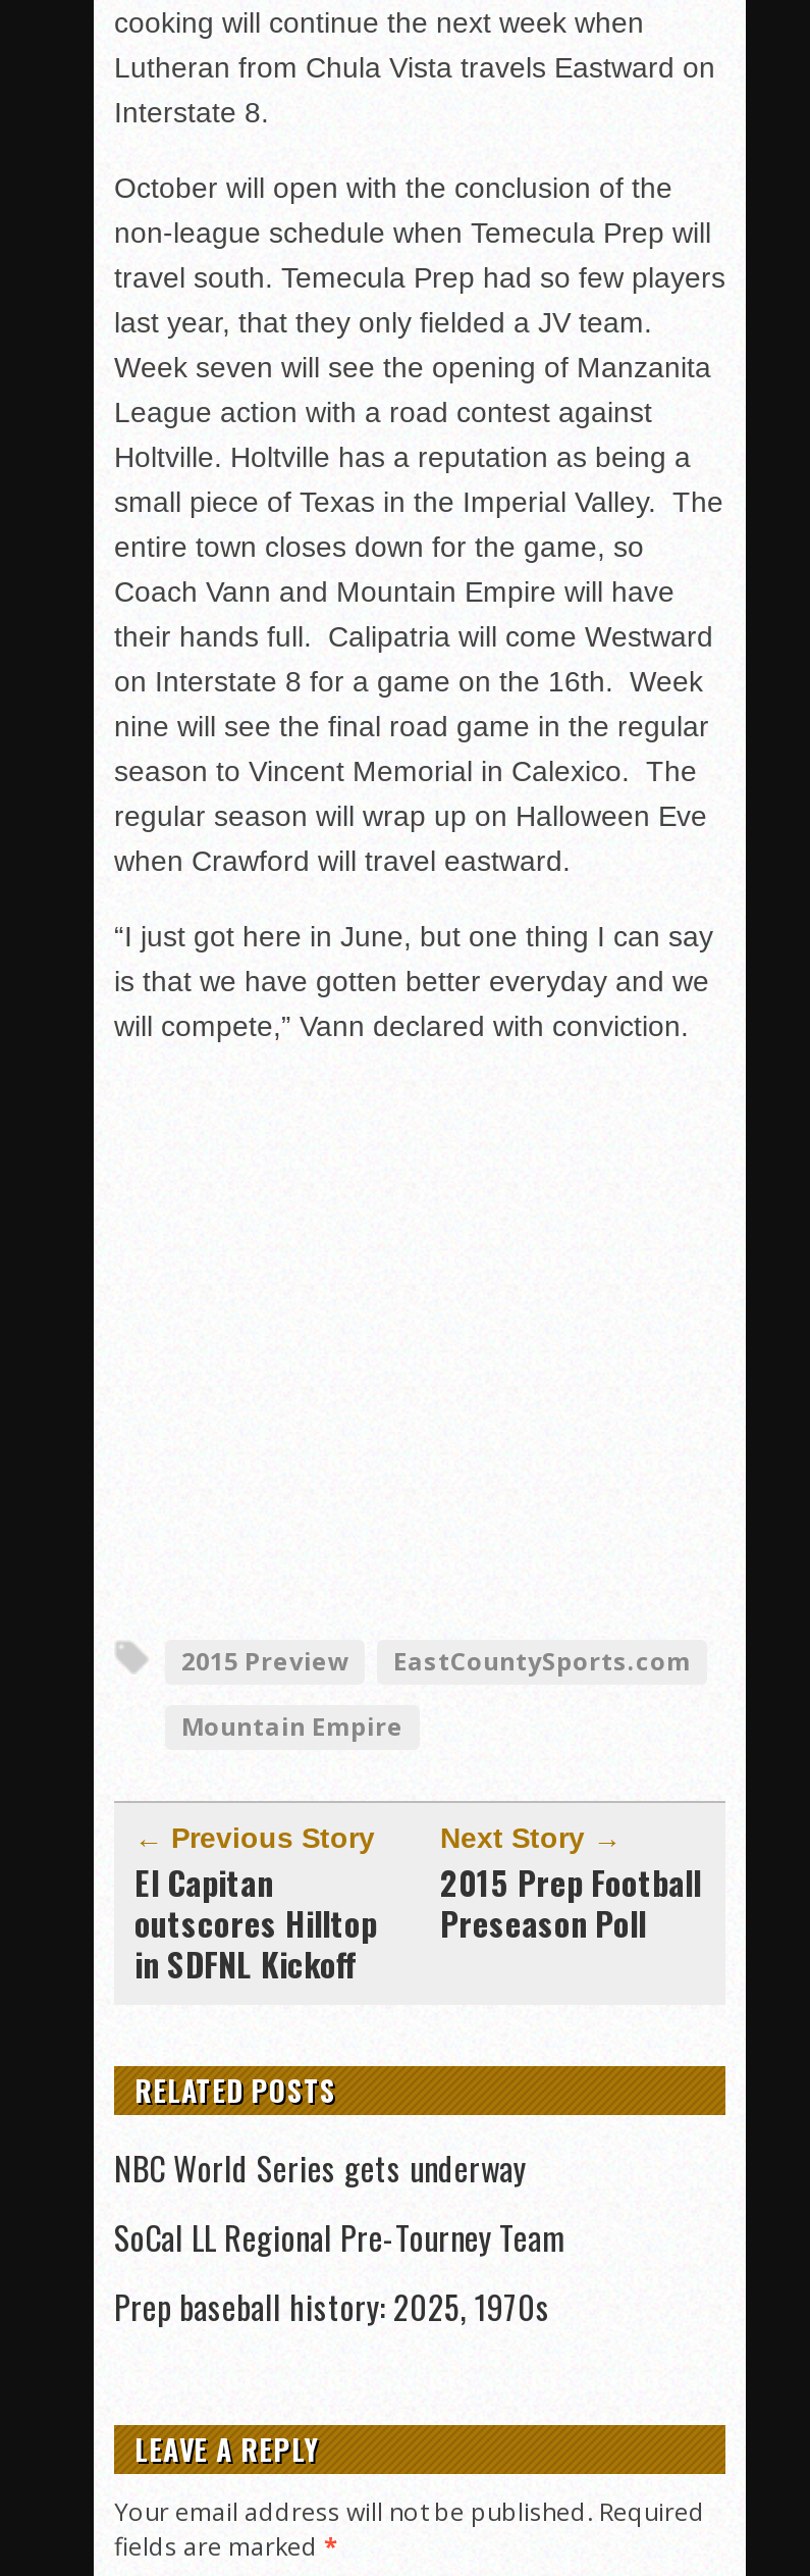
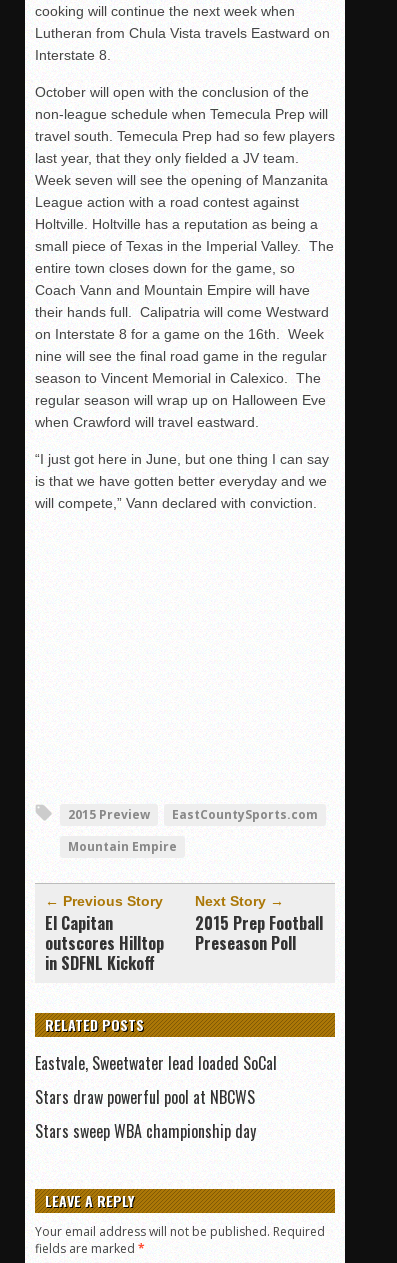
- NBC World Series gets underway
- SoCal LL Regional Pre-Tourney Team
- Prep baseball history: 2025, 1970s
+ Eastvale, Sweetwater lead loaded SoCal
+ Stars draw powerful pool at NBCWS
+ Stars sweep WBA championship day
